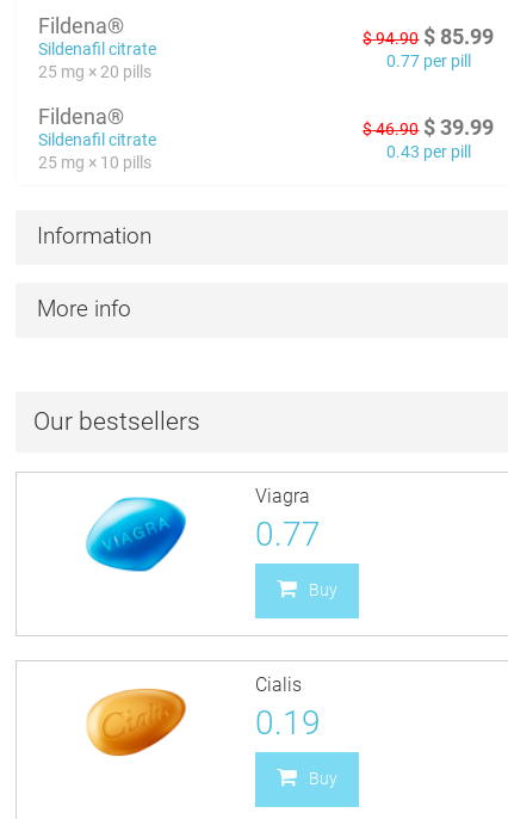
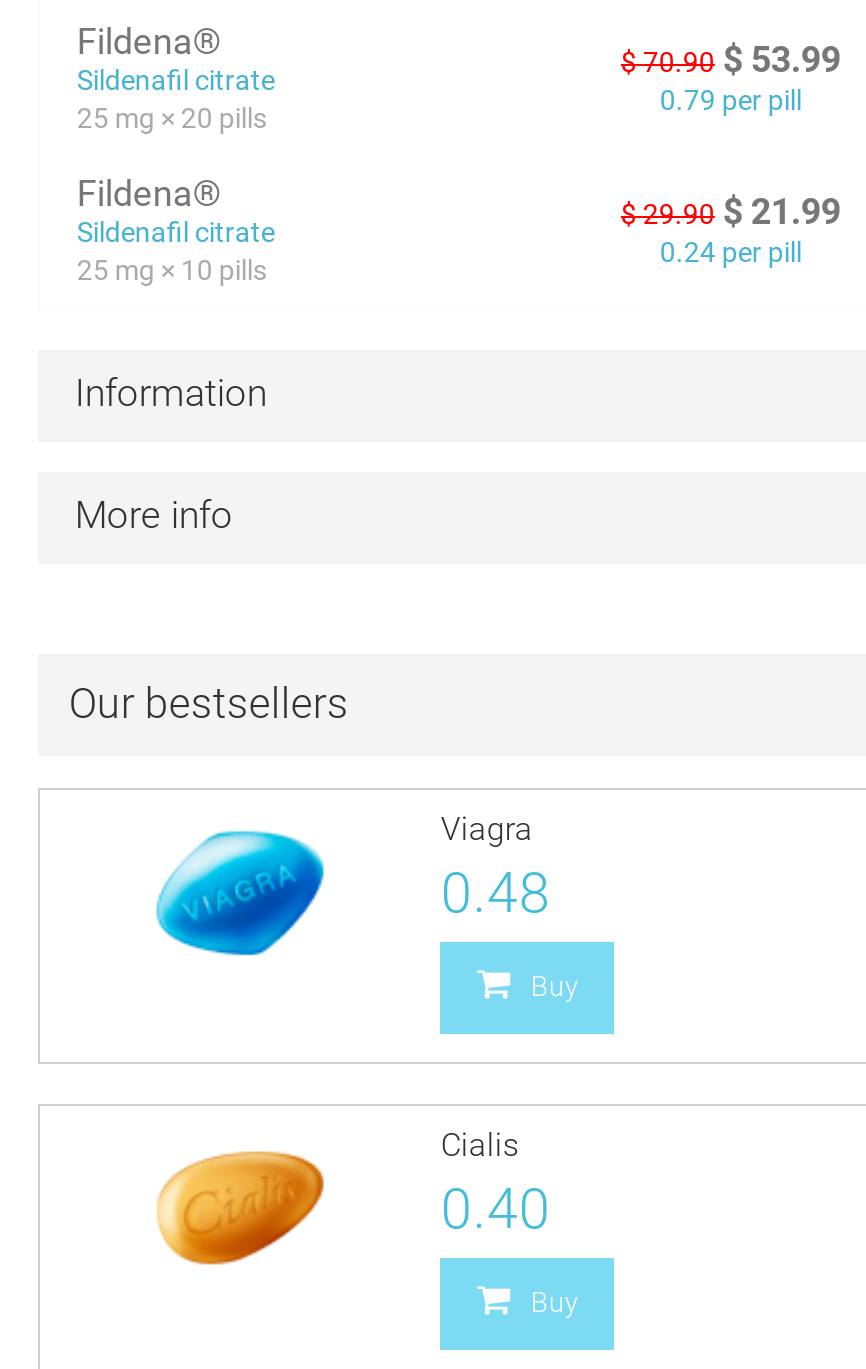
- $ 94.90 $ 85.99
+ $ 70.90 $ 53.99

- 0.77 per pill
+ 0.79 per pill

- $ 46.90 $ 39.99
+ $ 29.90 $ 21.99

- 0.43 per pill
+ 0.24 per pill

- 0.77
+ 0.48

- 0.19
+ 0.40
